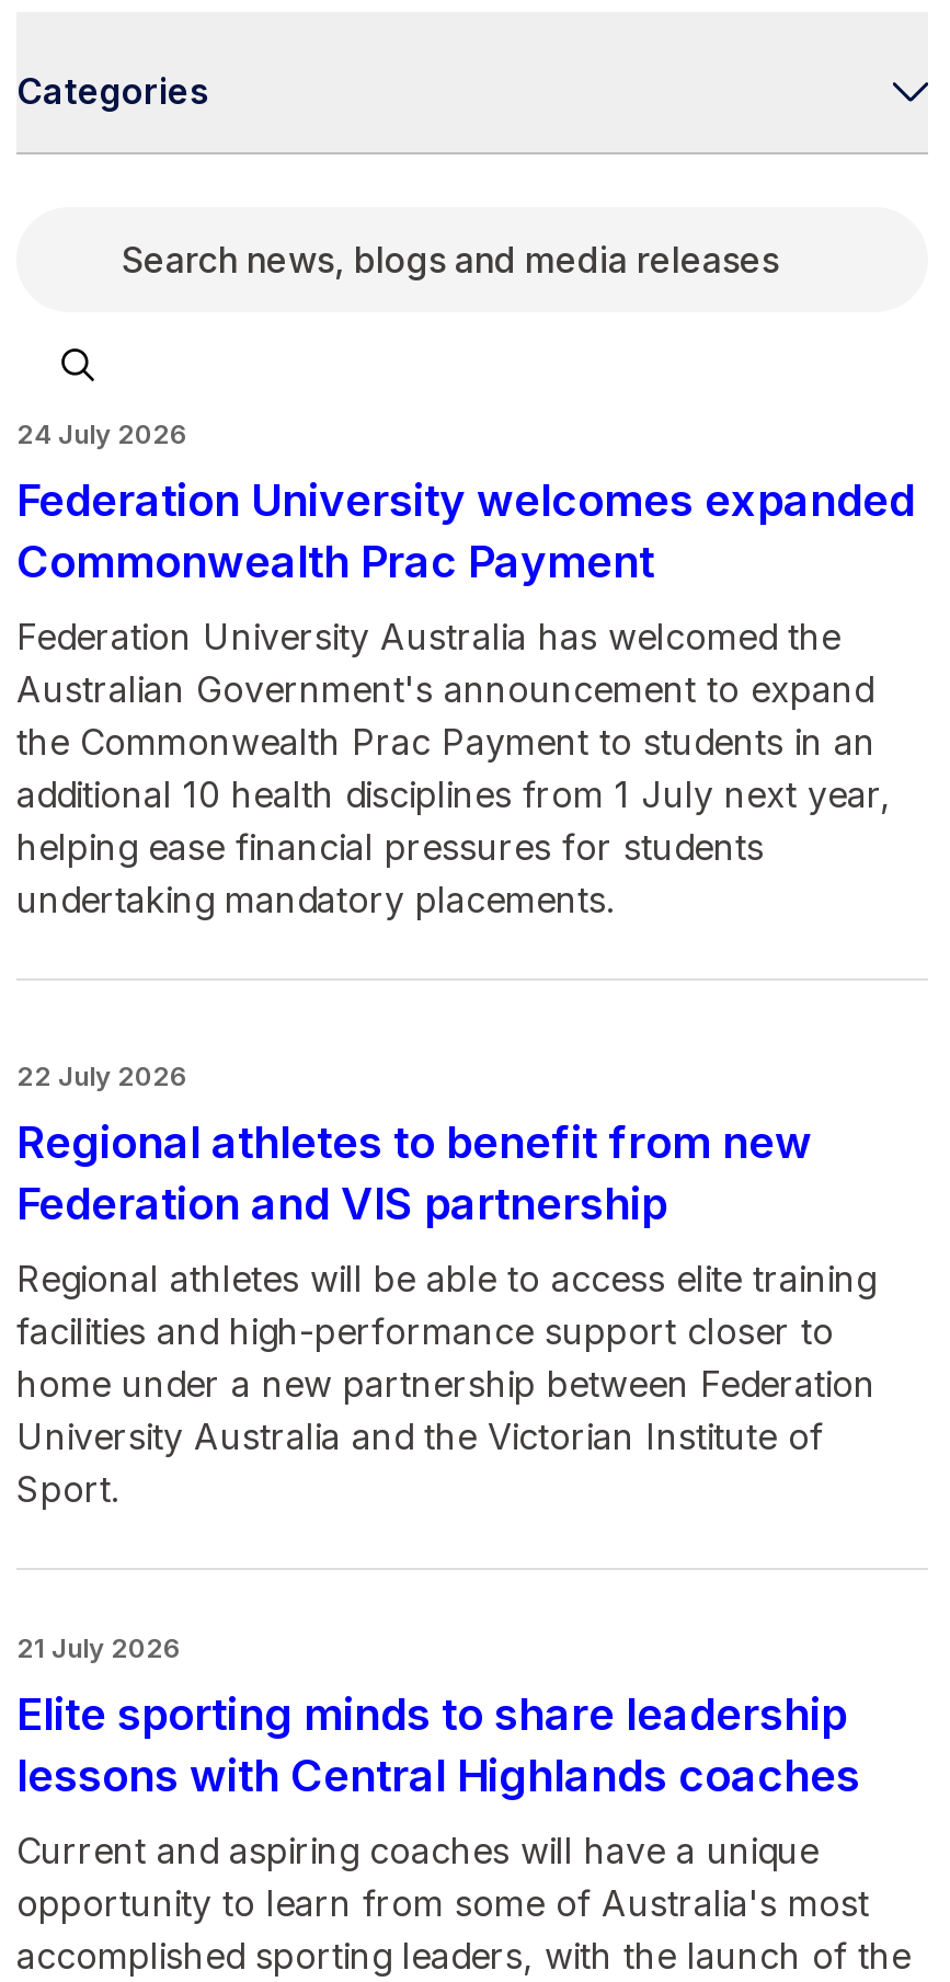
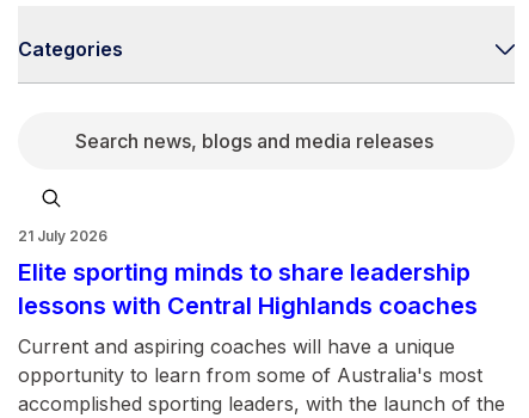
- 24 July 2026
- Federation University welcomes expanded
- Commonwealth Prac Payment
- Federation University Australia has welcomed the
- Australian Government's announcement to expand
- the Commonwealth Prac Payment to students in an
- additional 10 health disciplines from 1 July next year,
- helping ease financial pressures for students
- undertaking mandatory placements.

- 22 July 2026
- Regional athletes to benefit from new
- Federation and VIS partnership
- Regional athletes will be able to access elite training
- facilities and high-performance support closer to
- home under a new partnership between Federation
- University Australia and the Victorian Institute of
- Sport.
